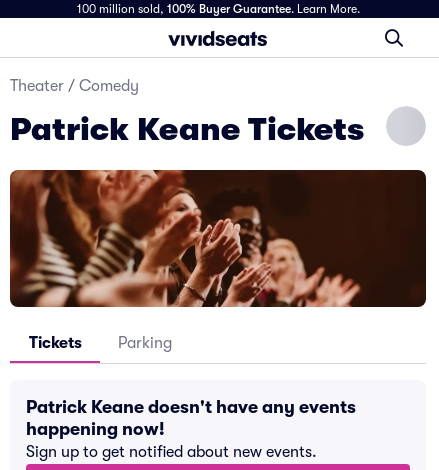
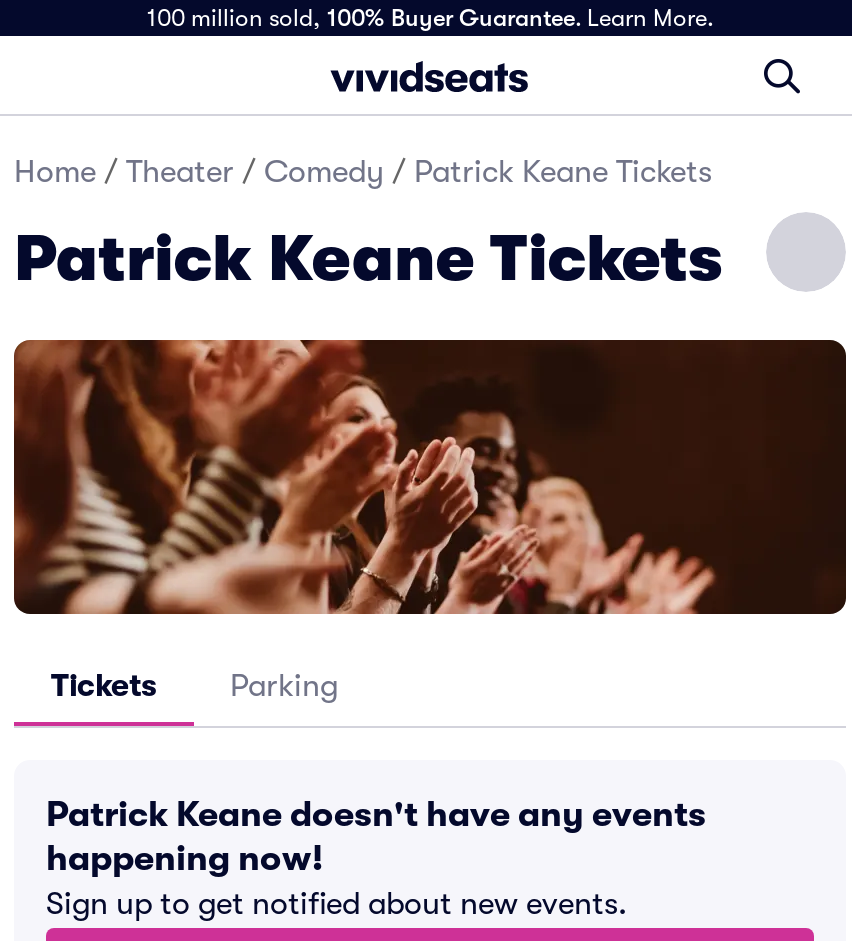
- Theater / Comedy
+ Home / Theater / Comedy / Patrick Keane Tickets
